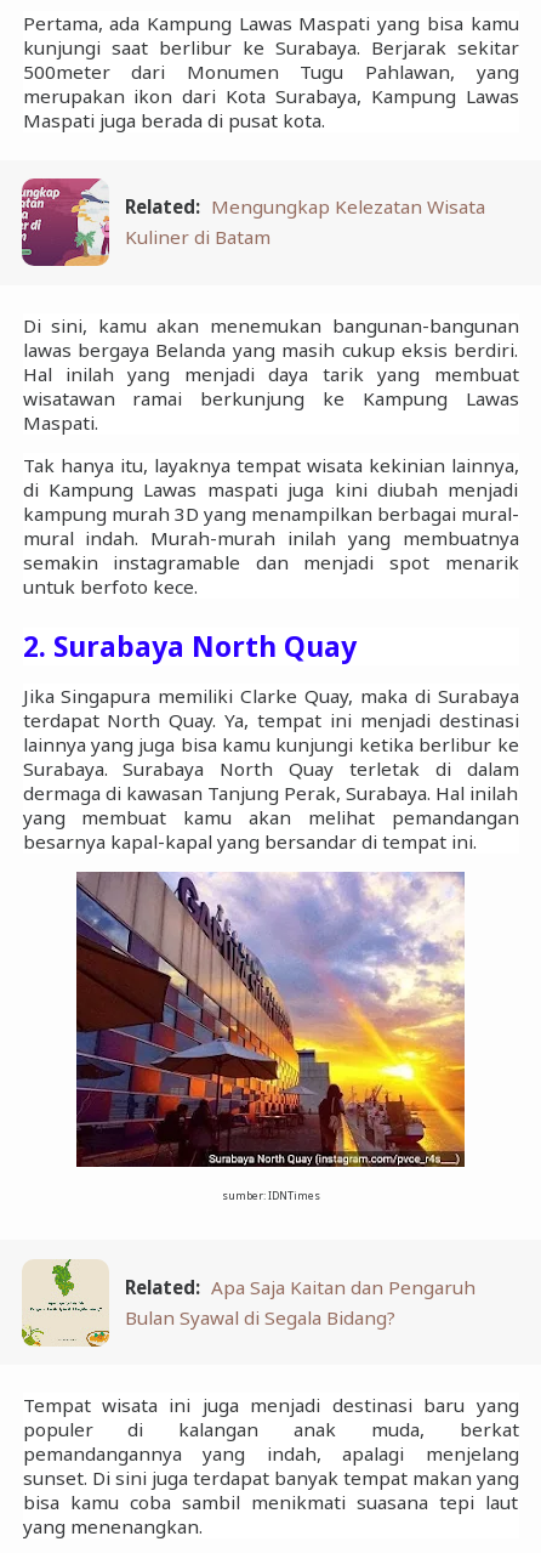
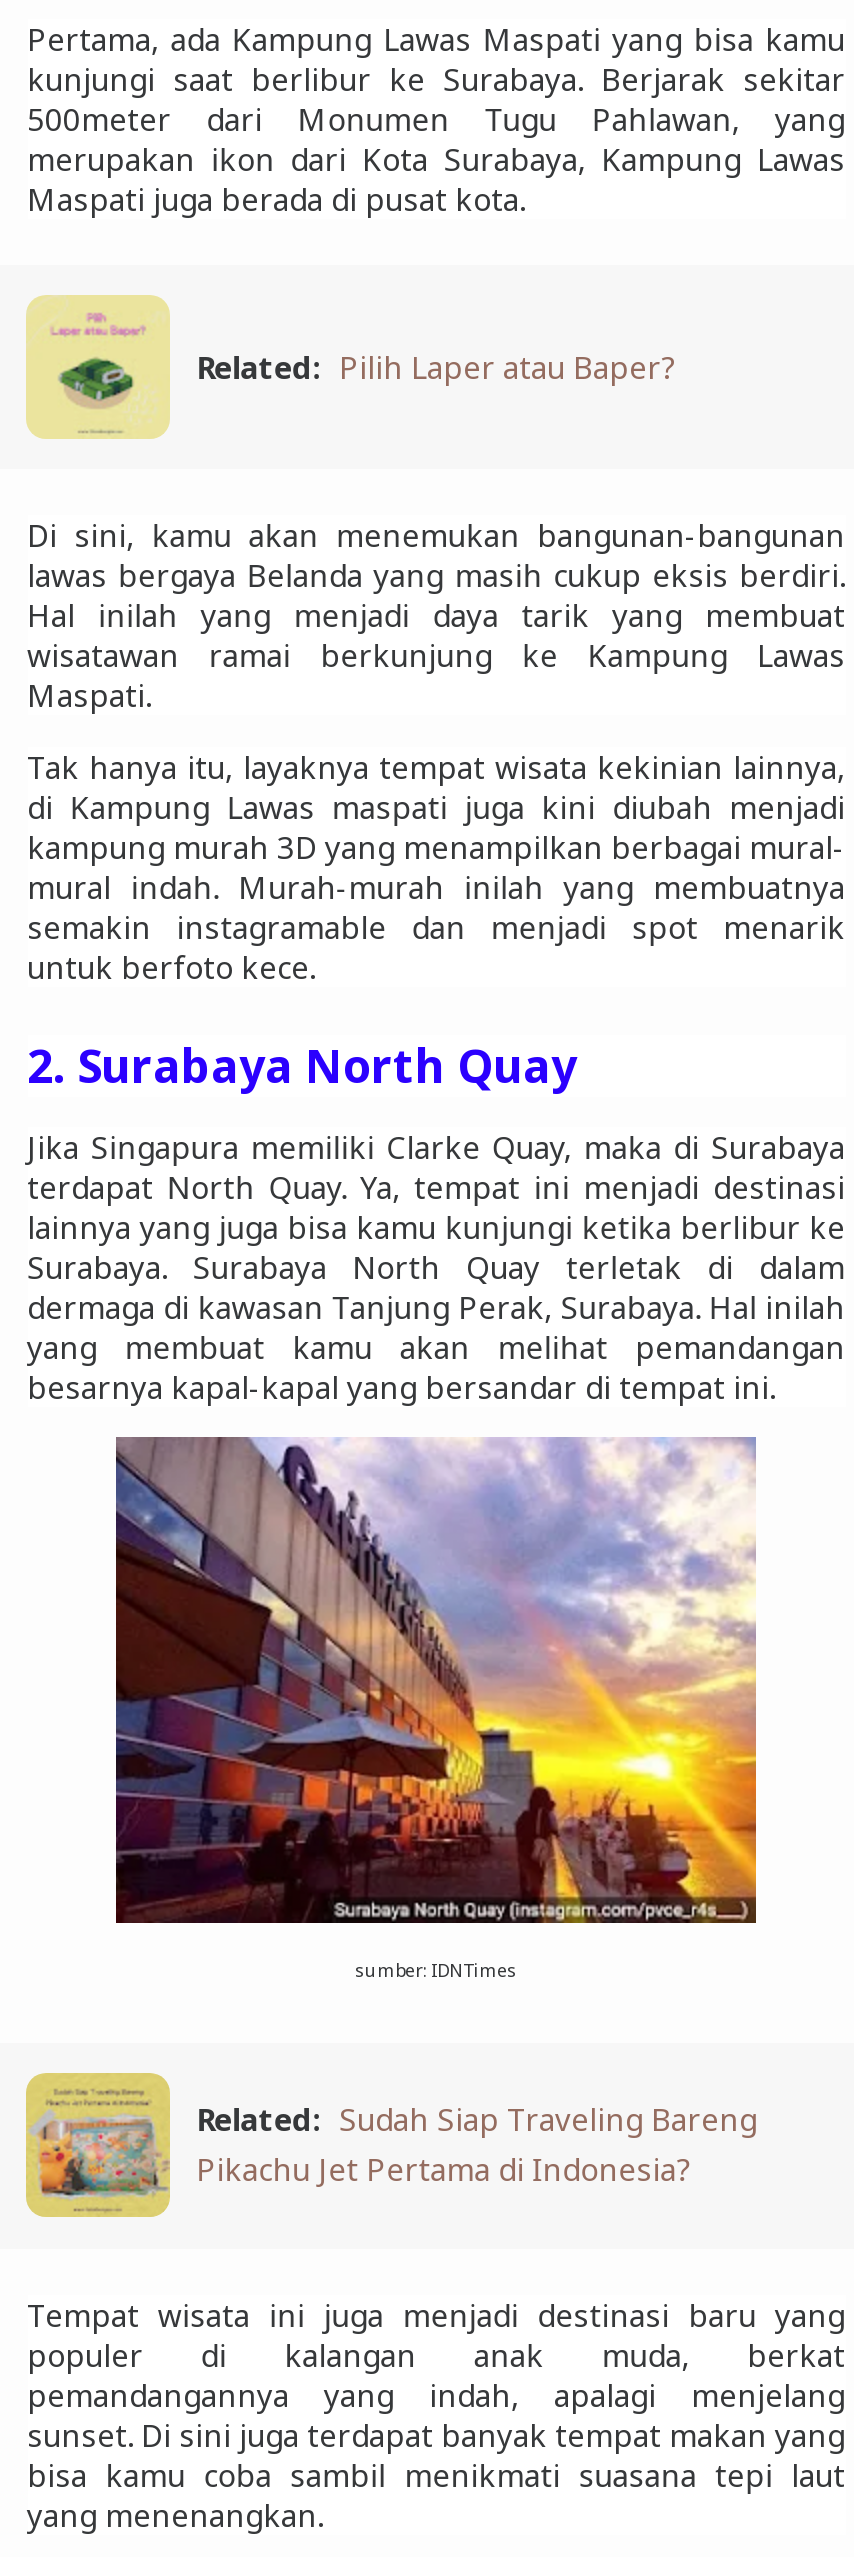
- [image]
- Related: Mengungkap Kelezatan Wisata
- Kuliner di Batam
+ [image]
+ Related: Pilih Laper atau Baper?

- [image]
- Related: Apa Saja Kaitan dan Pengaruh
- Bulan Syawal di Segala Bidang?
+ [image]
+ Related: Sudah Siap Traveling Bareng
+ Pikachu Jet Pertama di Indonesia?
